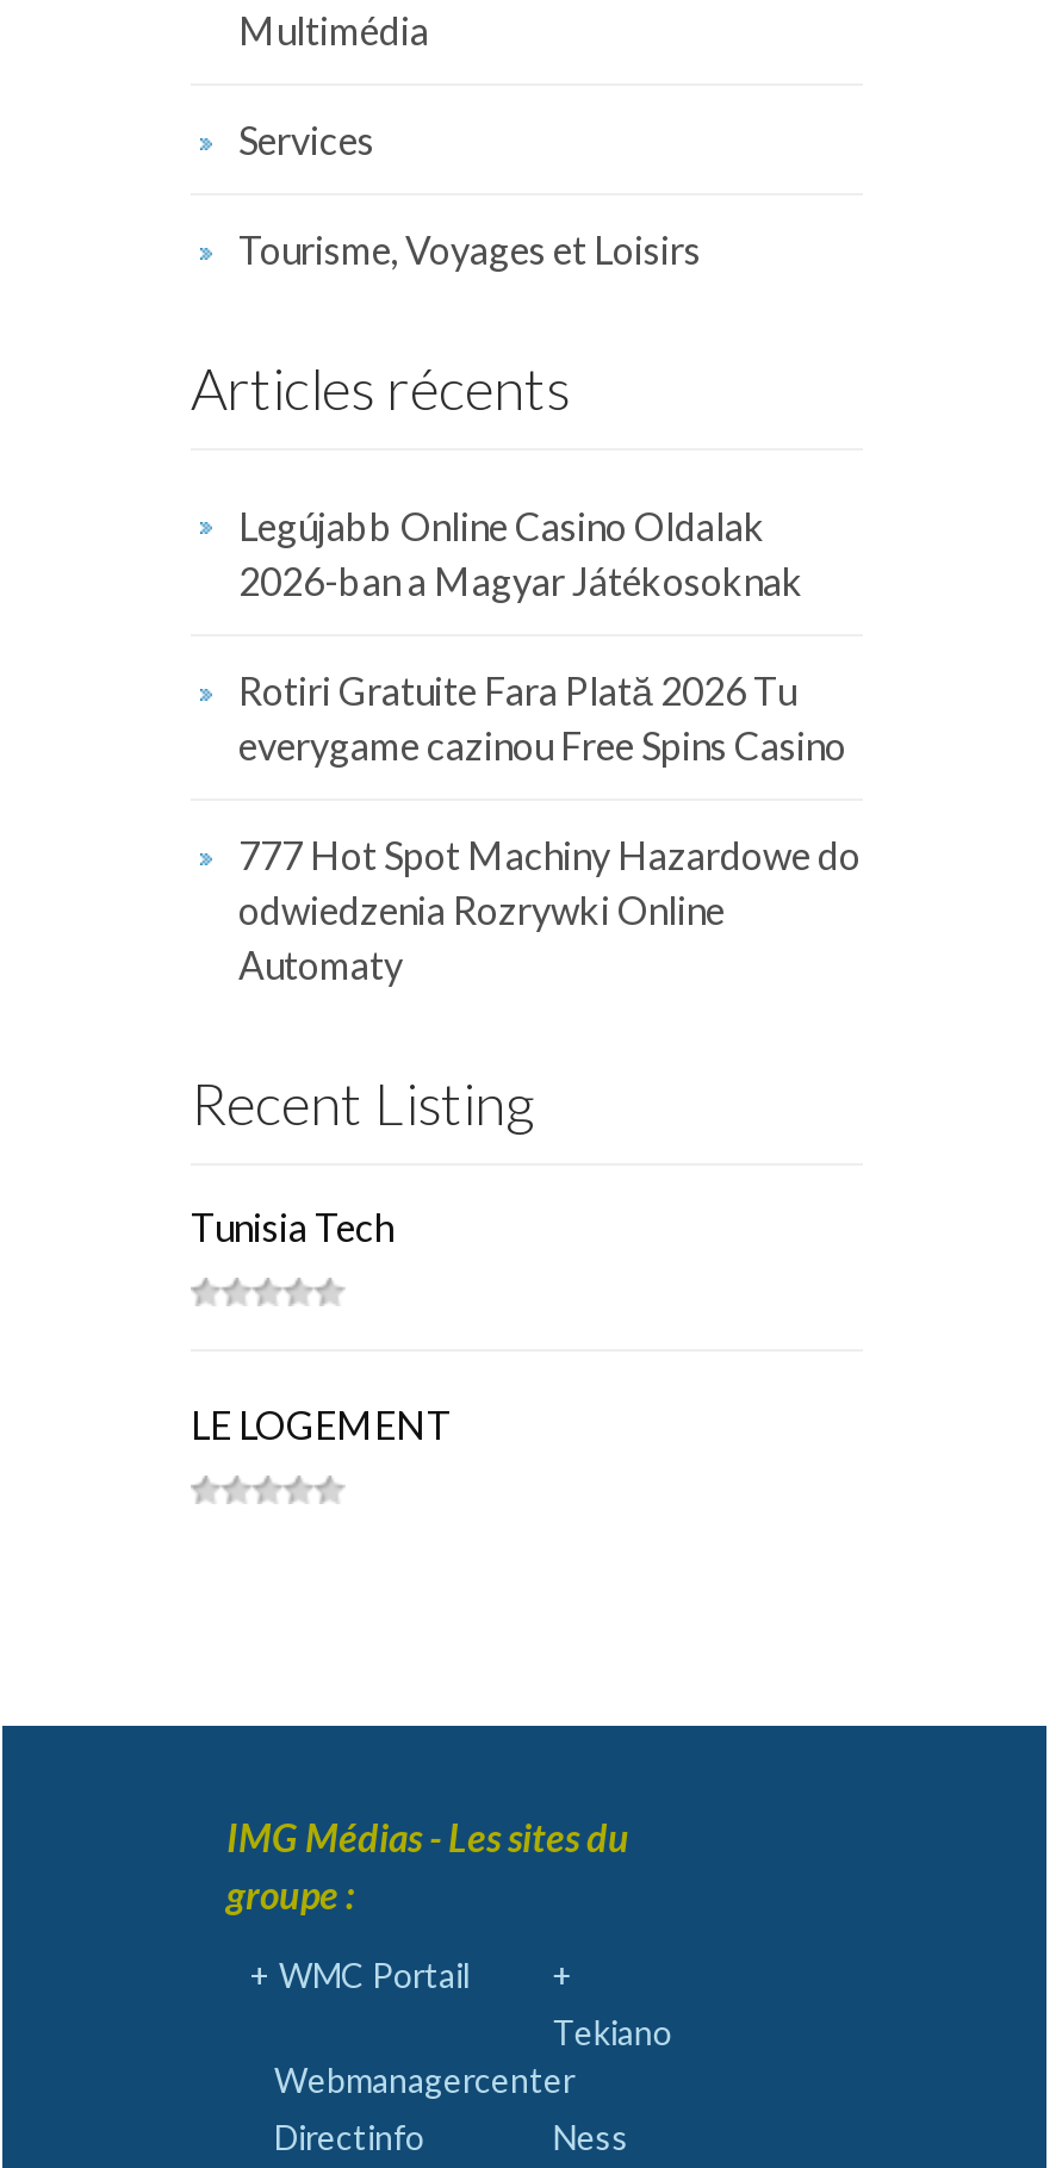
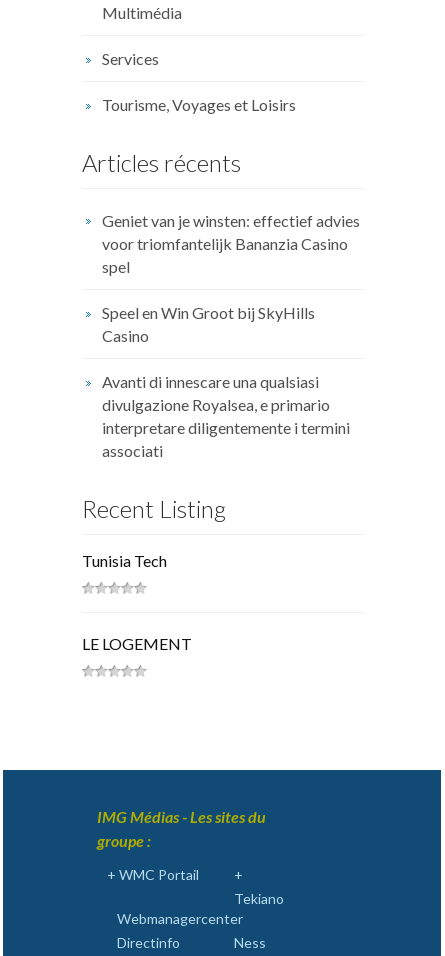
- Legújabb Online Casino Oldalak
- 2026-ban a Magyar Játékosoknak
+ Geniet van je winsten: effectief advies
+ voor triomfantelijk Bananzia Casino
+ spel

- Rotiri Gratuite Fara Plată 2026 Tu
- everygame cazinou Free Spins Casino
+ Speel en Win Groot bij SkyHills
+ Casino

- 777 Hot Spot Machiny Hazardowe do
- odwiedzenia Rozrywki Online
- Automaty
+ Avanti di innescare una qualsiasi
+ divulgazione Royalsea, e primario
+ interpretare diligentemente i termini
+ associati
